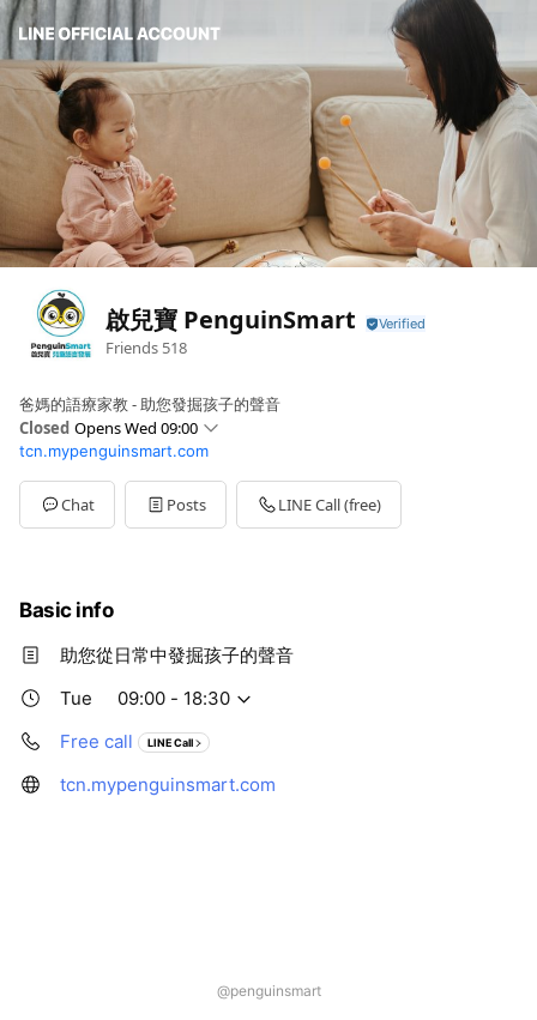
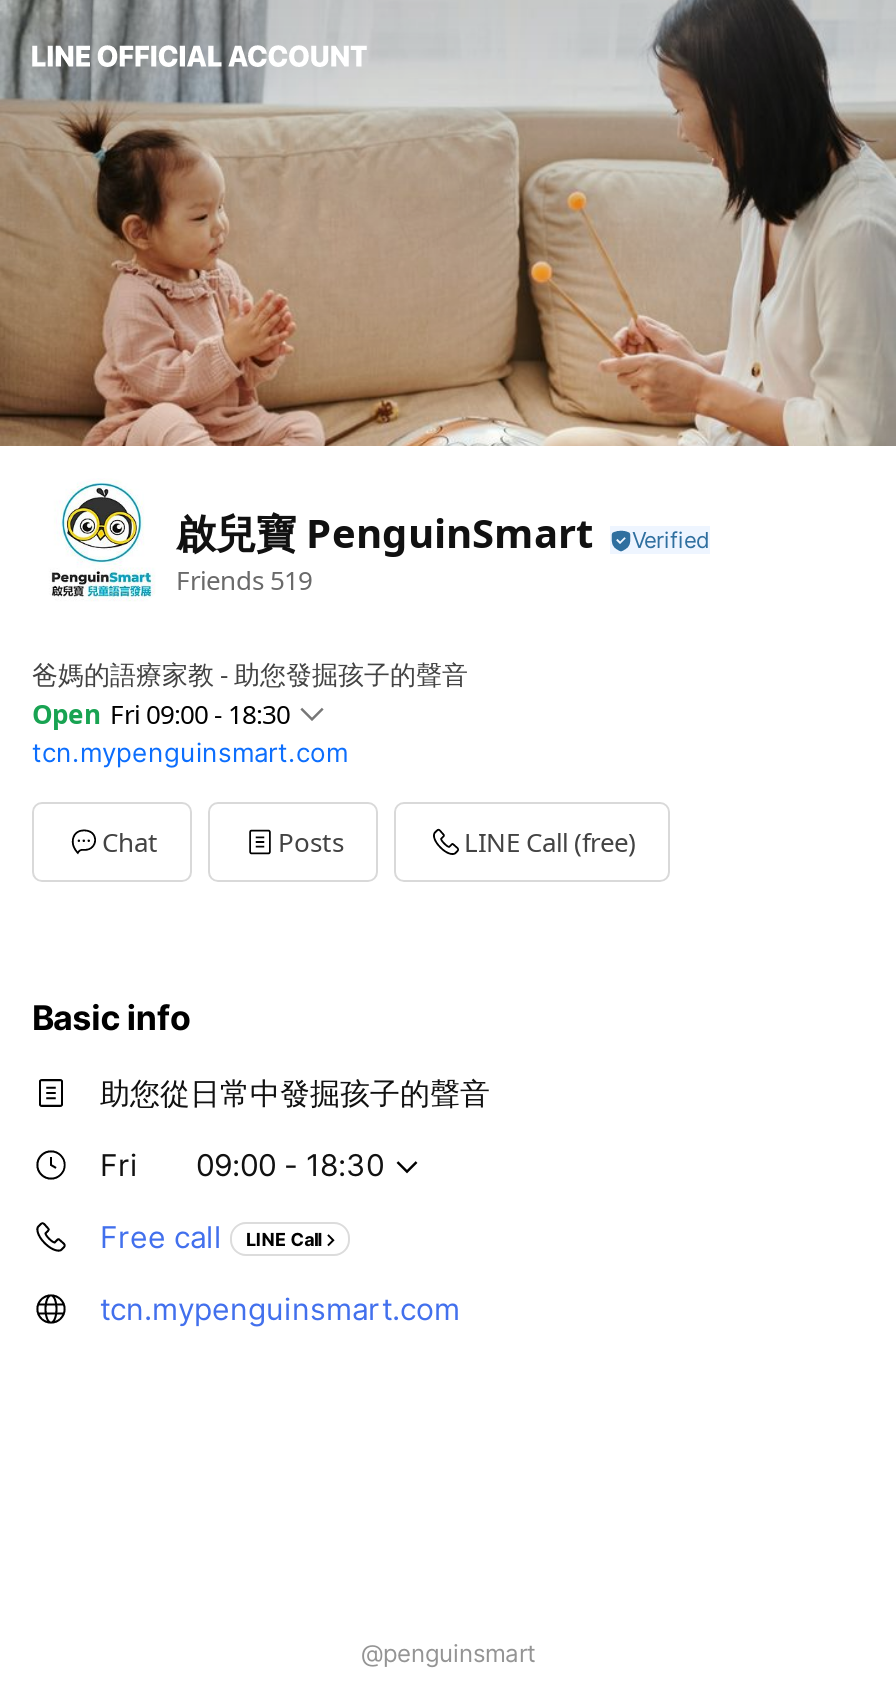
- Friends 518
+ Friends 519

- Closed Opens Wed 09:00
+ Open Fri 09:00 - 18:30

- Tue
+ Fri
